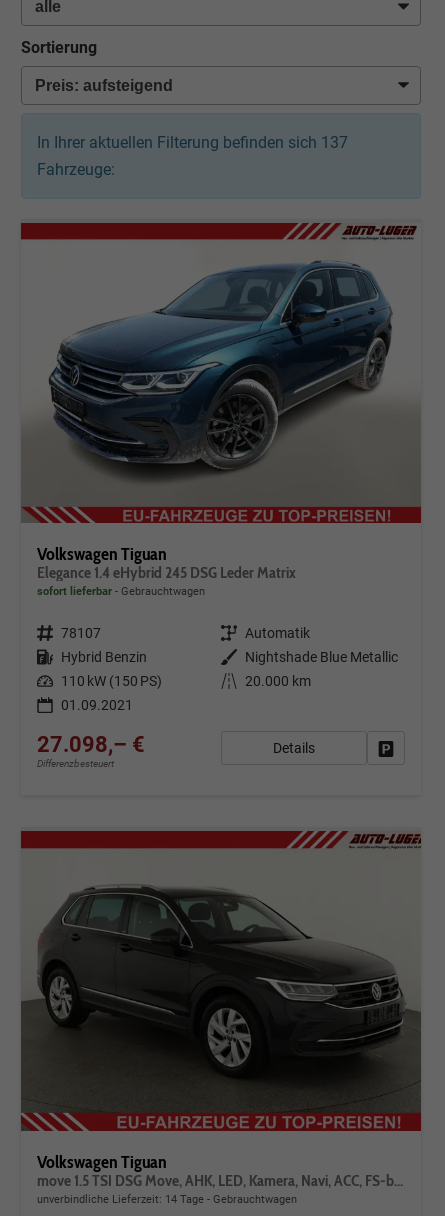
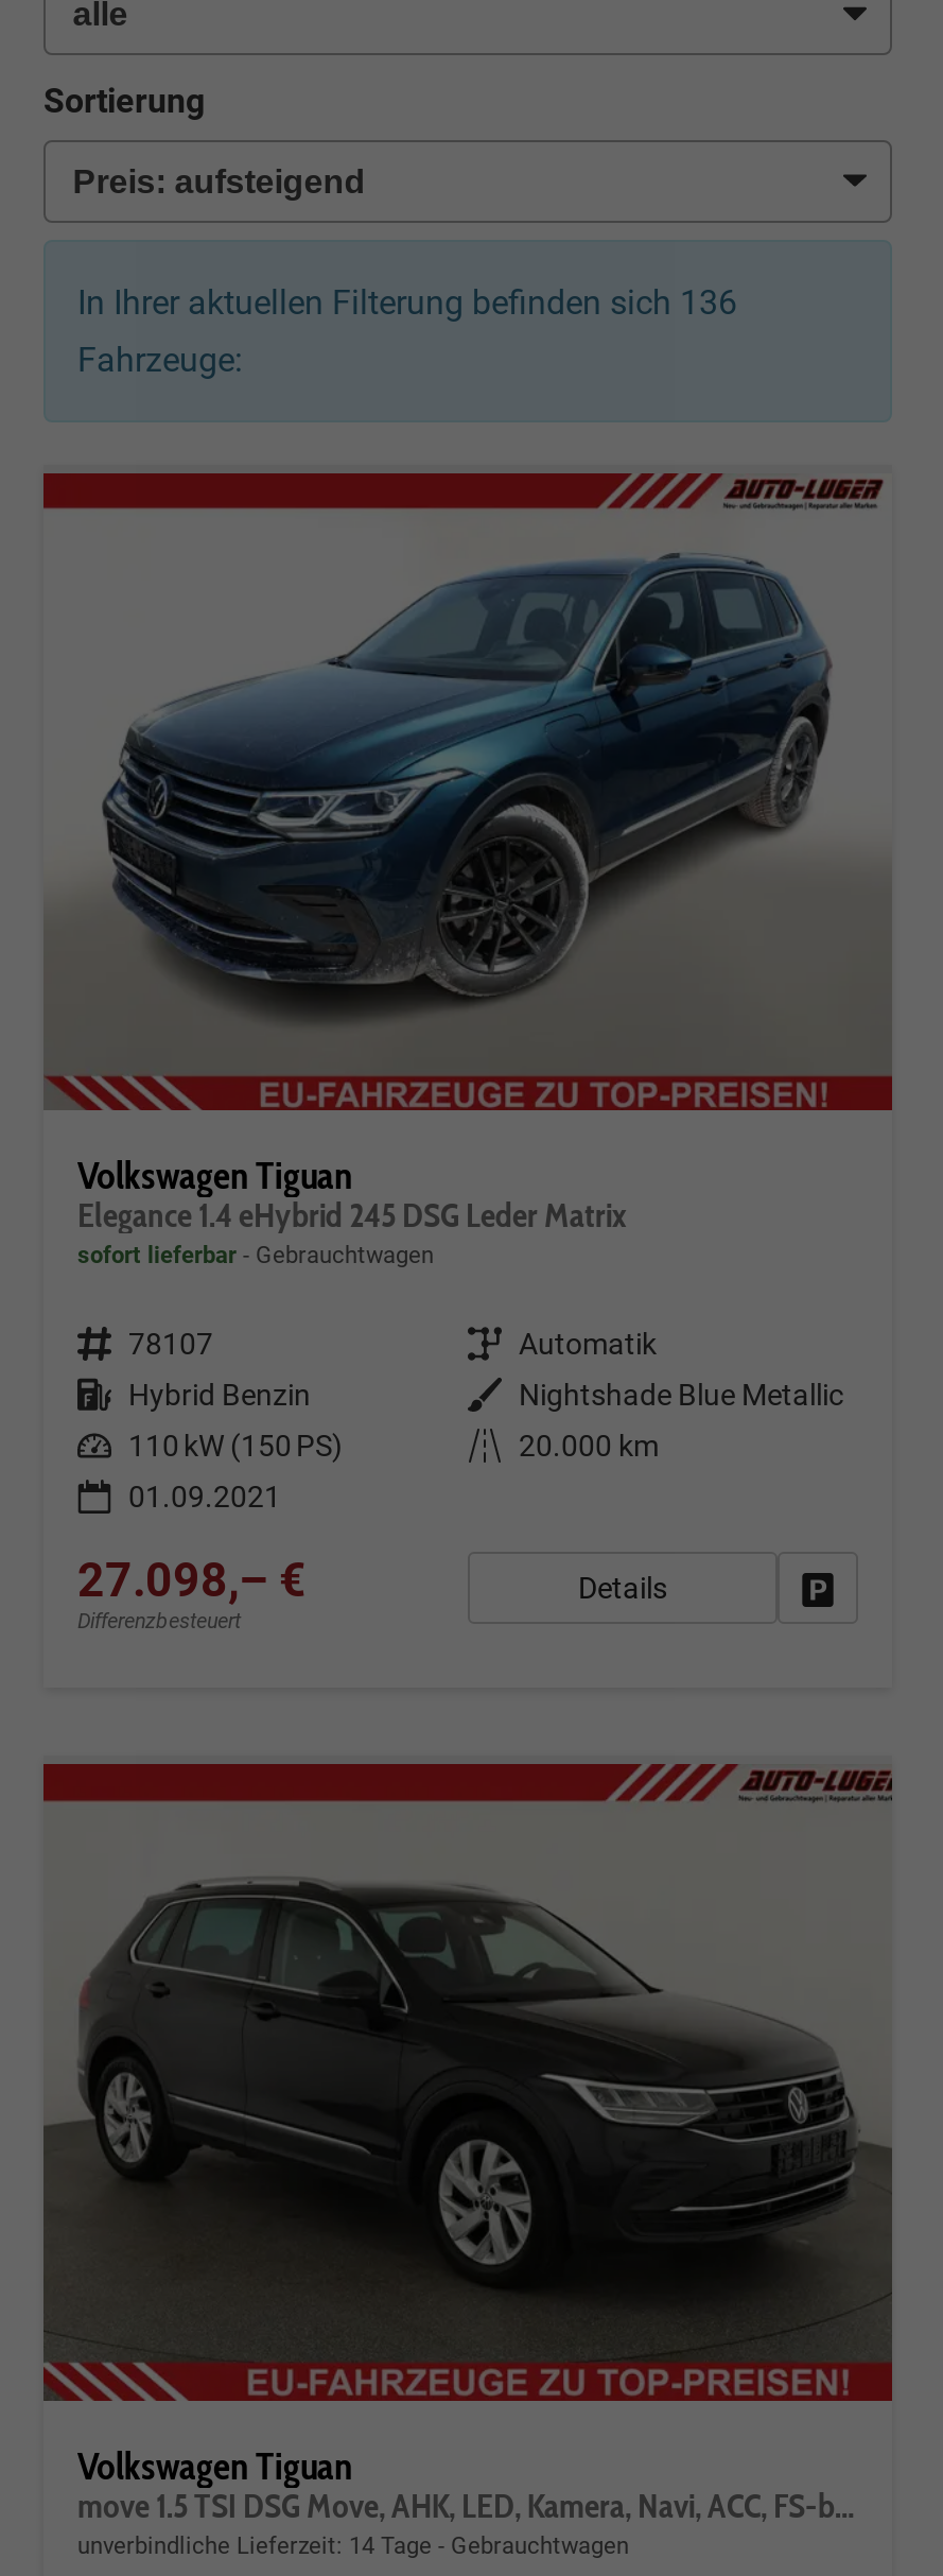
- In Ihrer aktuellen Filterung befinden sich 137
+ In Ihrer aktuellen Filterung befinden sich 136
